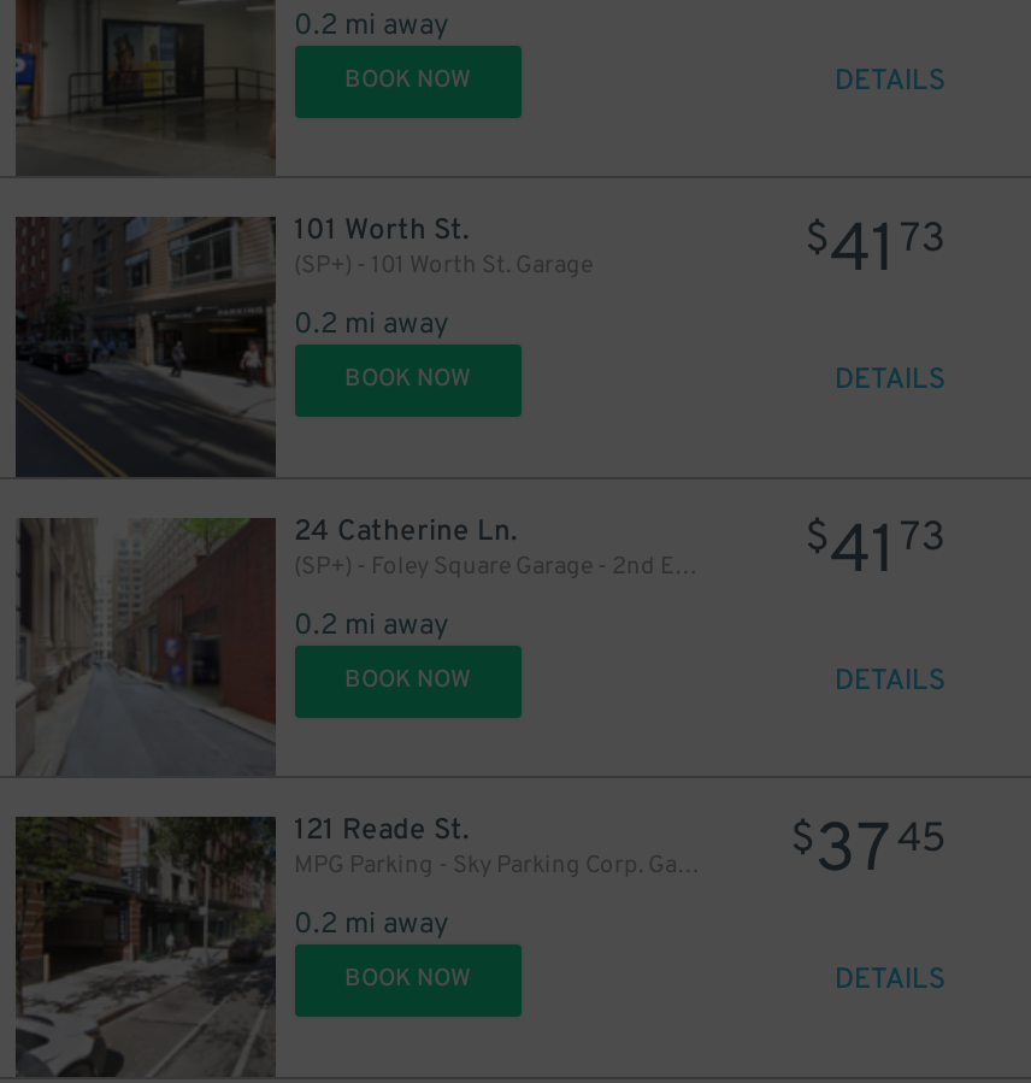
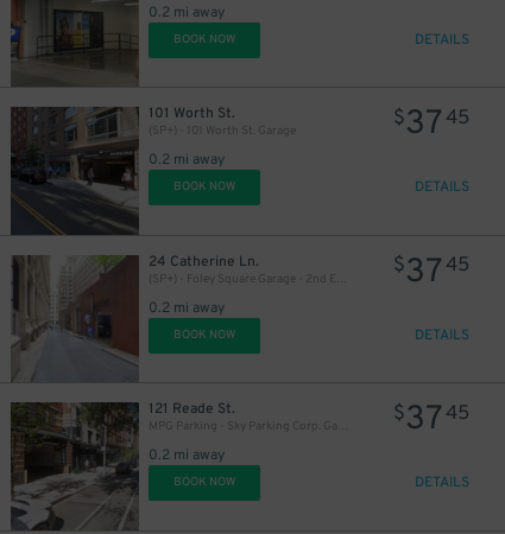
- $41 73
+ $37 45

- $41 73
+ $37 45
